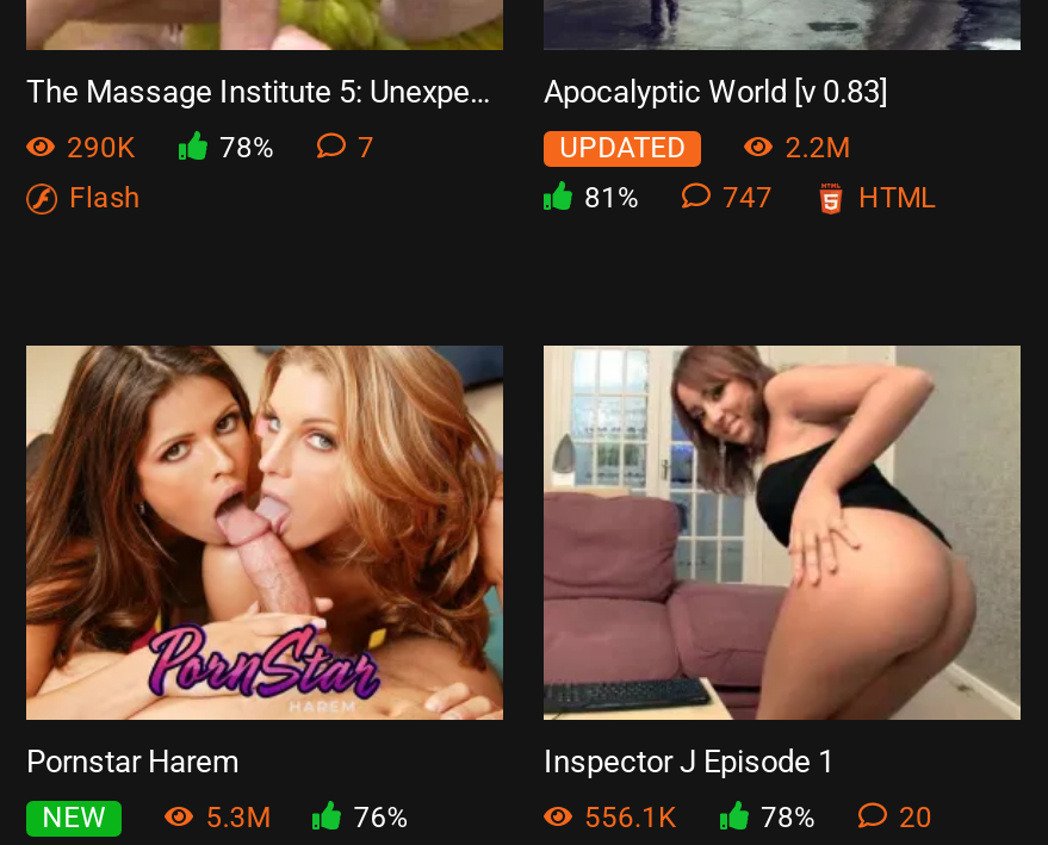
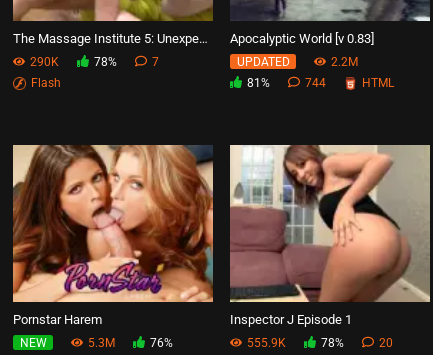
- 747
+ 744

- 556.1K
+ 555.9K
